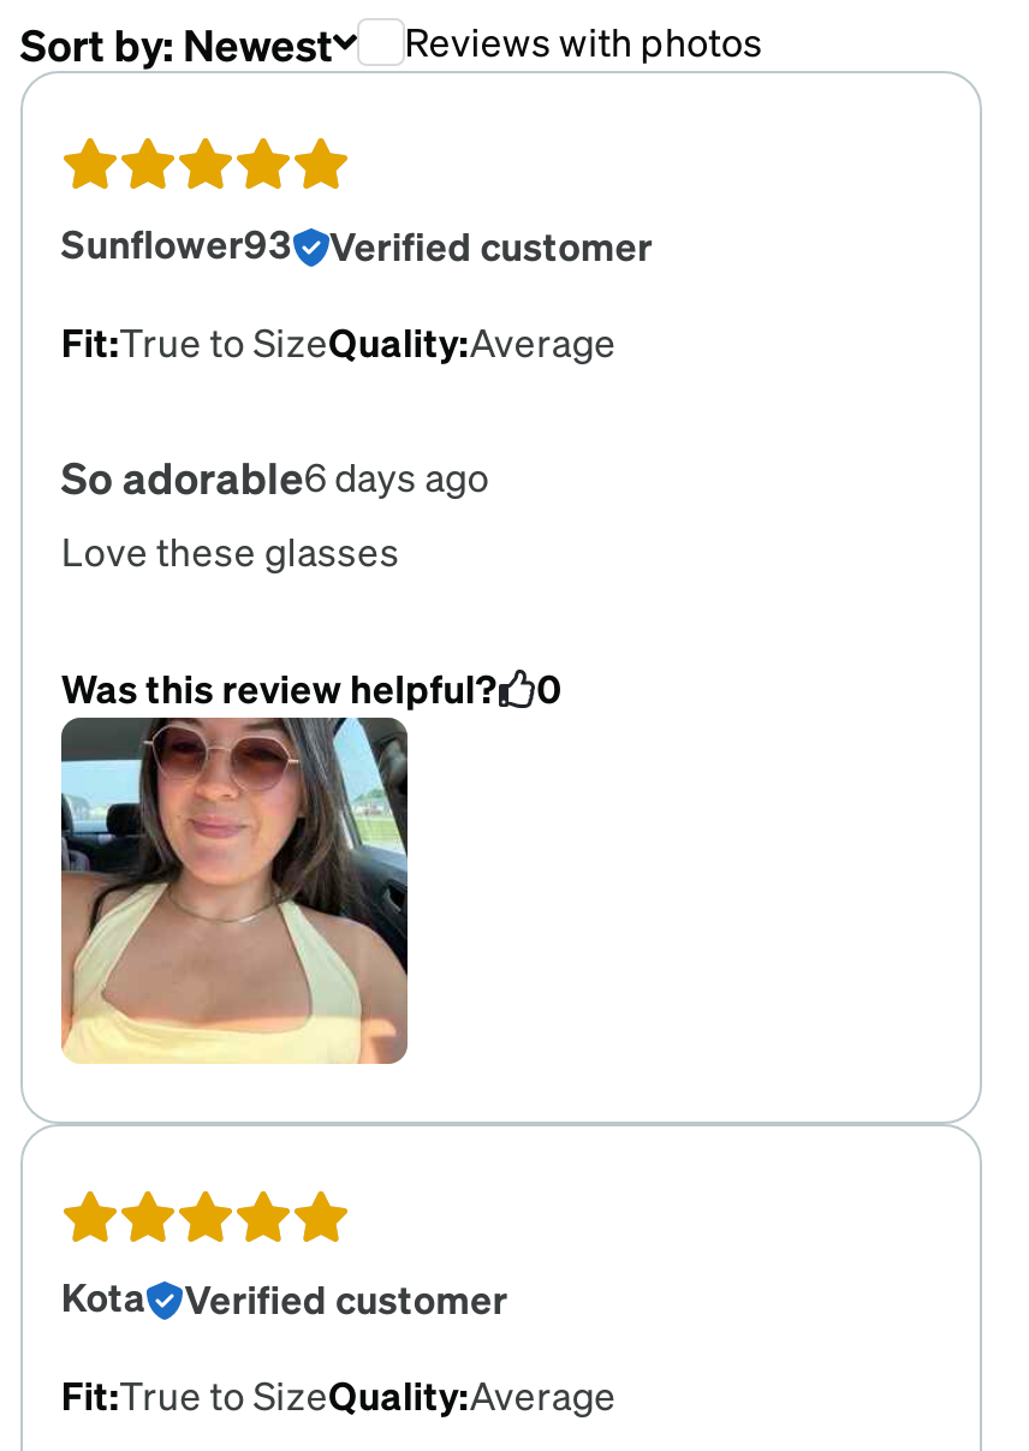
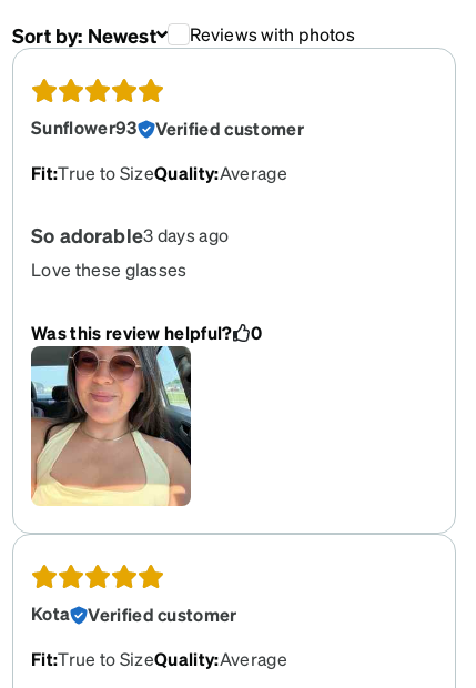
- So adorable6 days ago
+ So adorable3 days ago
